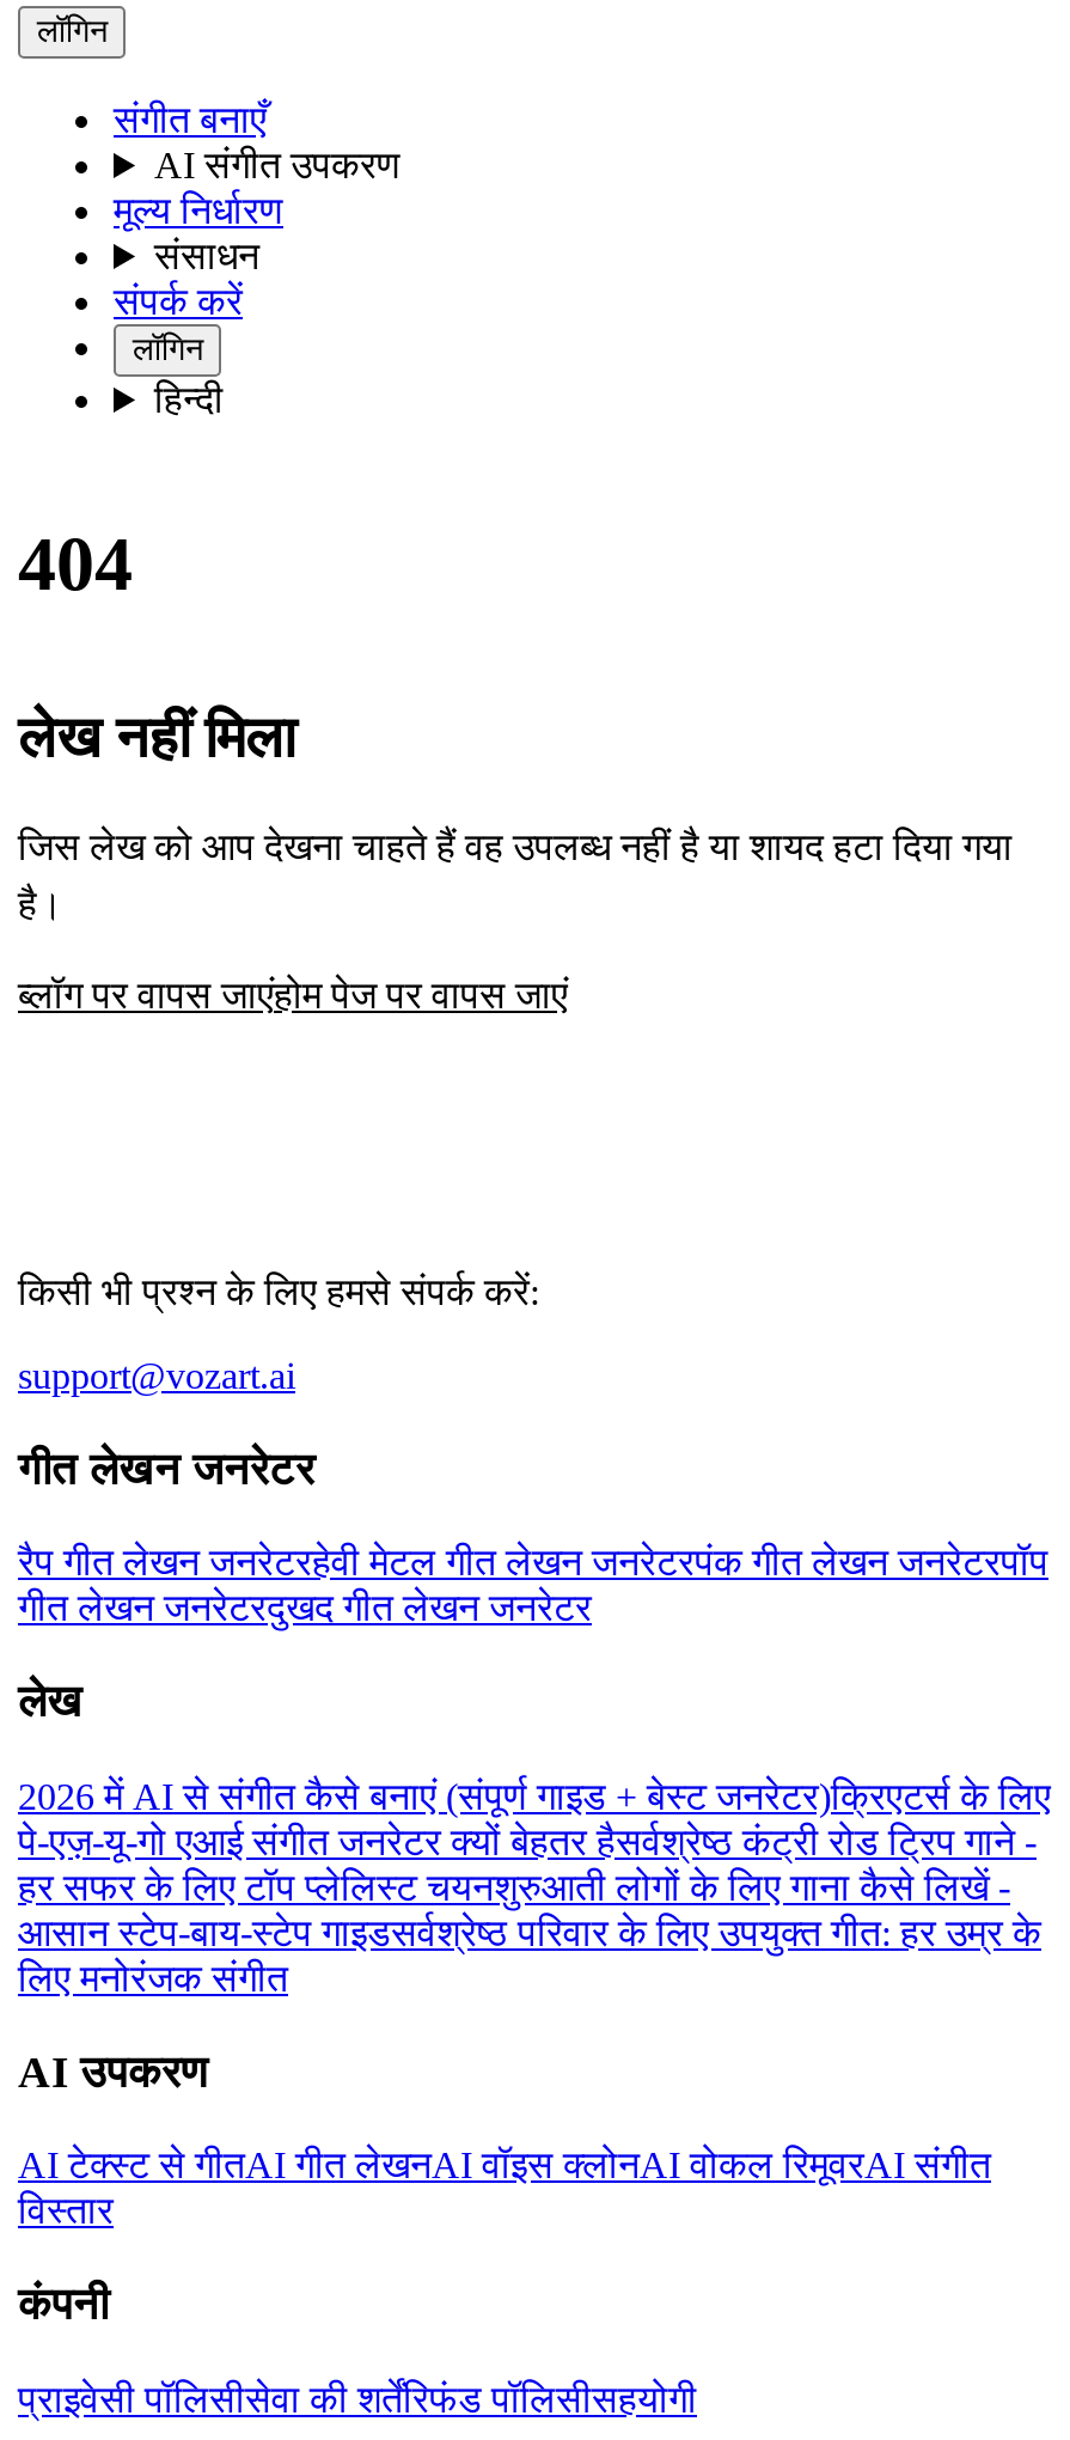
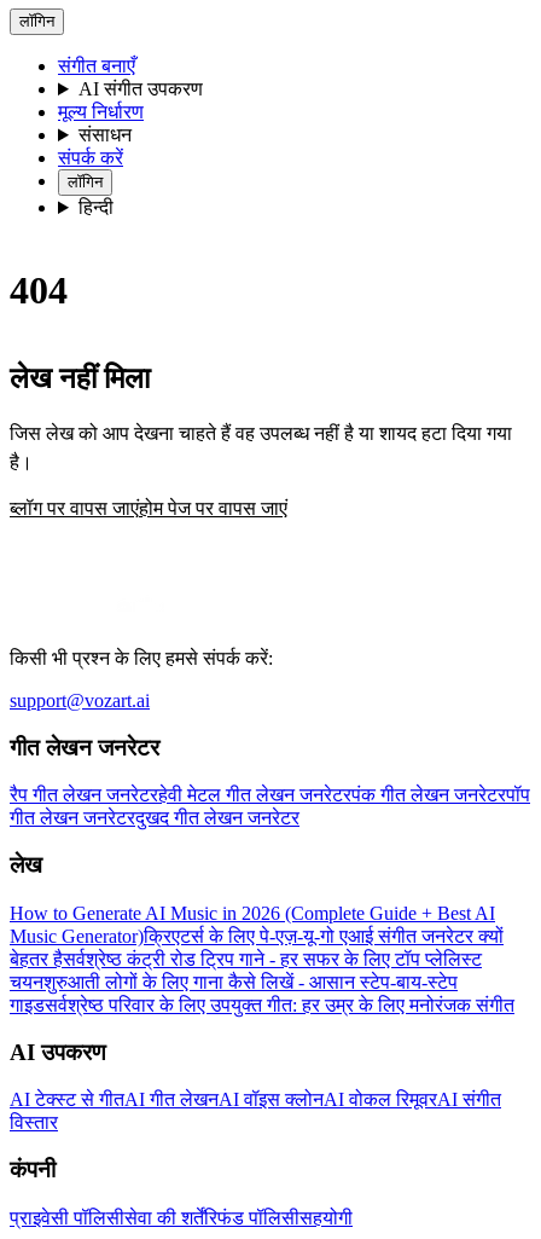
- 2026 में AI से संगीत कैसे बनाएं (संपूर्ण गाइड + बेस्ट जनरेटर)क्रिएटर्स के लिए
- पे-एज़-यू-गो एआई संगीत जनरेटर क्यों बेहतर हैसर्वश्रेष्ठ कंट्री रोड ट्रिप गाने -
- हर सफर के लिए टॉप प्लेलिस्ट चयनशुरुआती लोगों के लिए गाना कैसे लिखें -
- आसान स्टेप-बाय-स्टेप गाइडसर्वश्रेष्ठ परिवार के लिए उपयुक्त गीत: हर उम्र के
- लिए मनोरंजक संगीत
+ How to Generate AI Music in 2026 (Complete Guide + Best AI
+ Music Generator)क्रिएटर्स के लिए पे-एज़-यू-गो एआई संगीत जनरेटर क्यों
+ बेहतर हैसर्वश्रेष्ठ कंट्री रोड ट्रिप गाने - हर सफर के लिए टॉप प्लेलिस्ट
+ चयनशुरुआती लोगों के लिए गाना कैसे लिखें - आसान स्टेप-बाय-स्टेप
+ गाइडसर्वश्रेष्ठ परिवार के लिए उपयुक्त गीत: हर उम्र के लिए मनोरंजक संगीत
